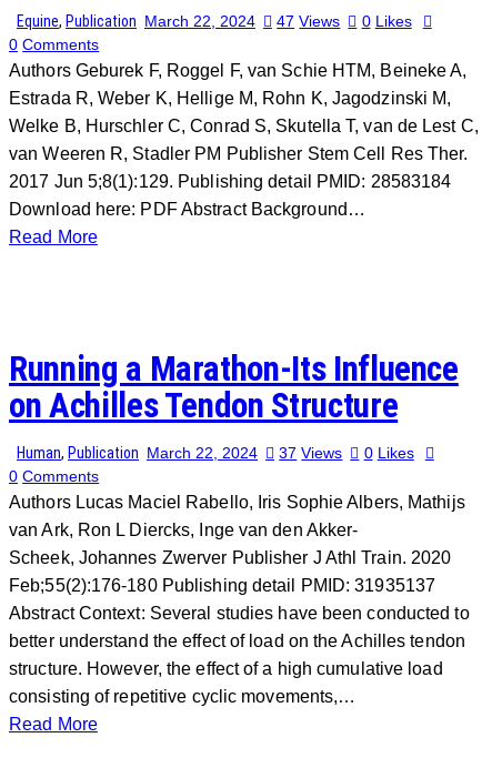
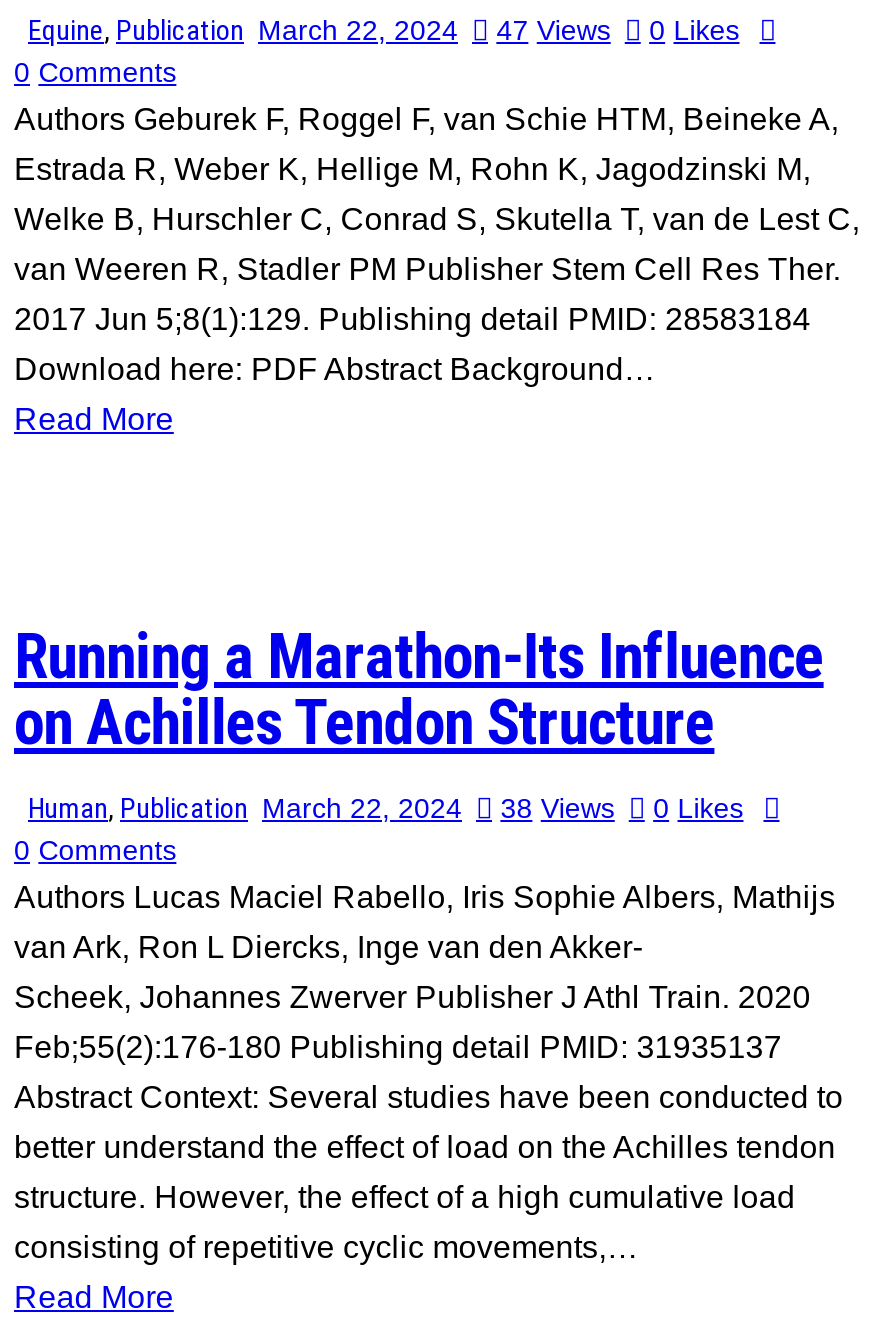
- Human, Publication March 22, 2024 37 Views 0 Likes
+ Human, Publication March 22, 2024 38 Views 0 Likes
